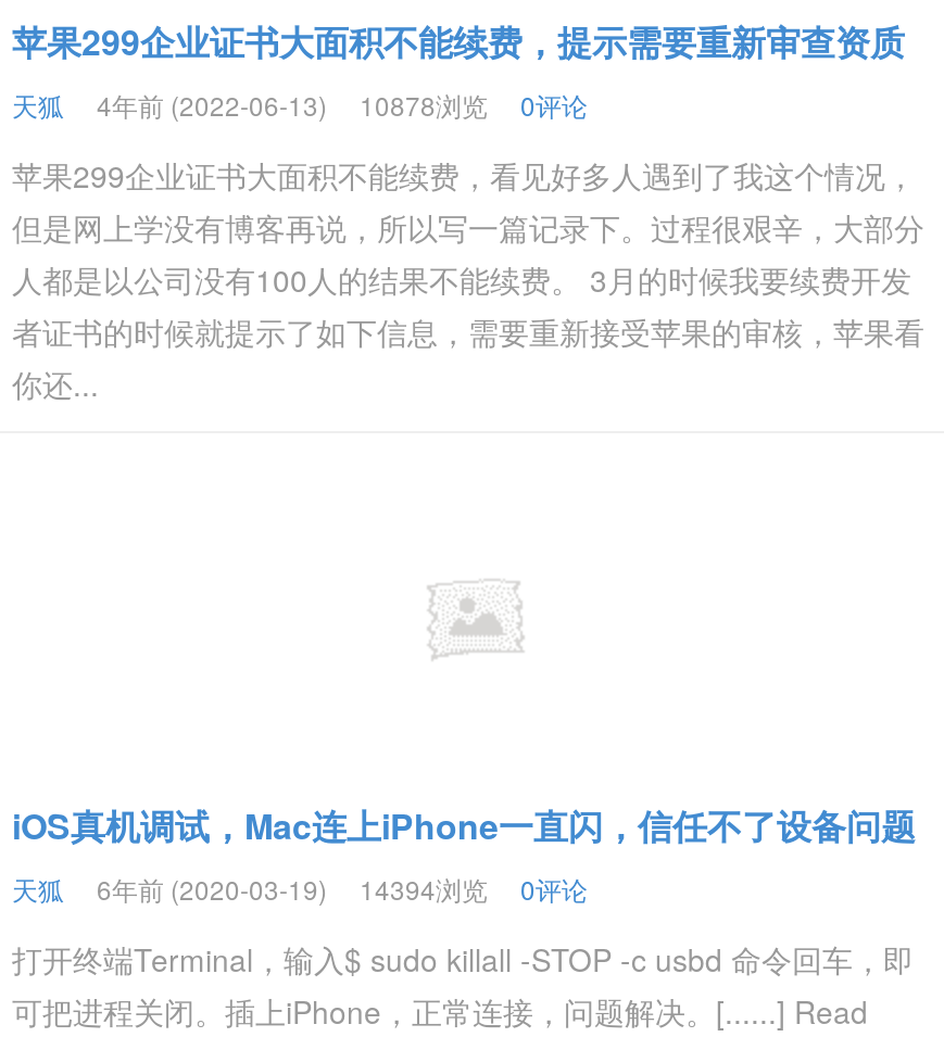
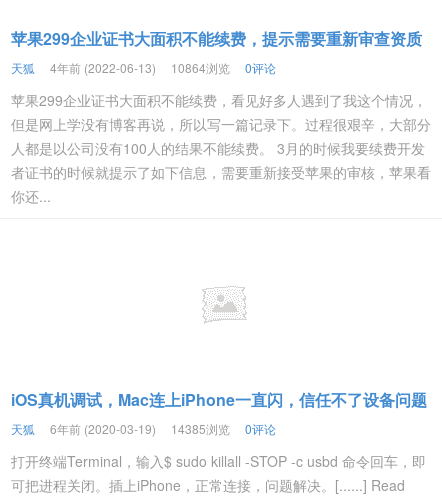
- 天狐 4年前 (2022-06-13) 10878浏览 0评论
+ 天狐 4年前 (2022-06-13) 10864浏览 0评论

- 天狐 6年前 (2020-03-19) 14394浏览 0评论
+ 天狐 6年前 (2020-03-19) 14385浏览 0评论
